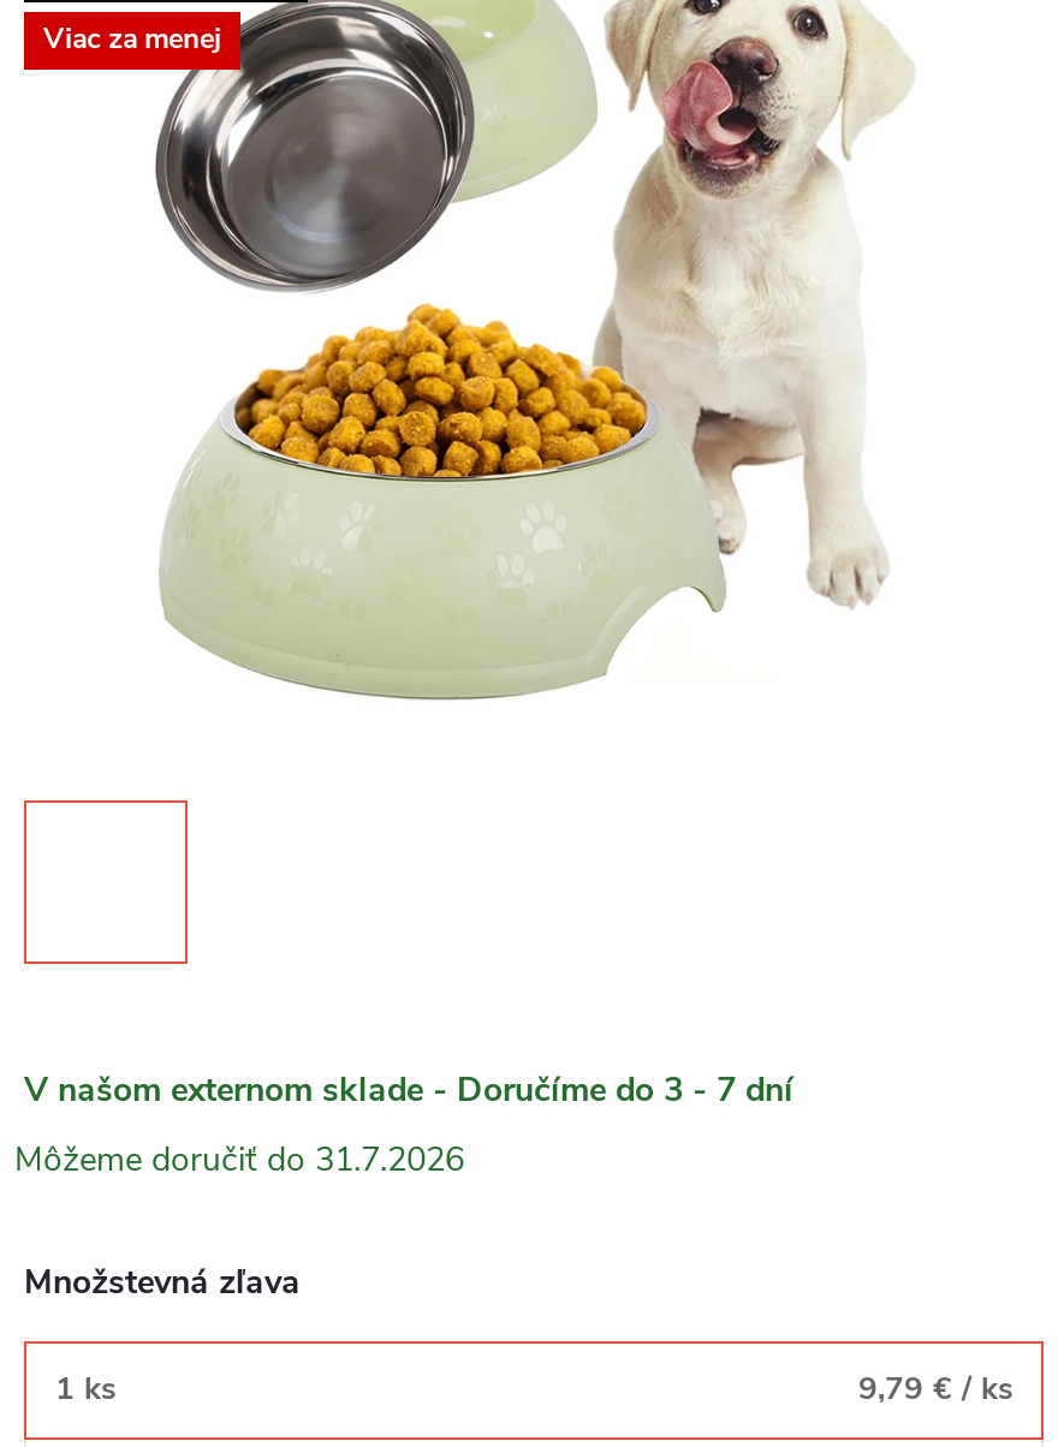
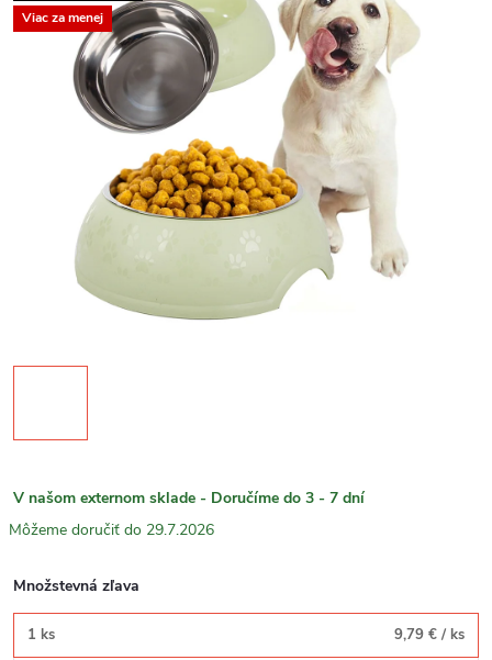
- 31.7.2026
+ 29.7.2026
